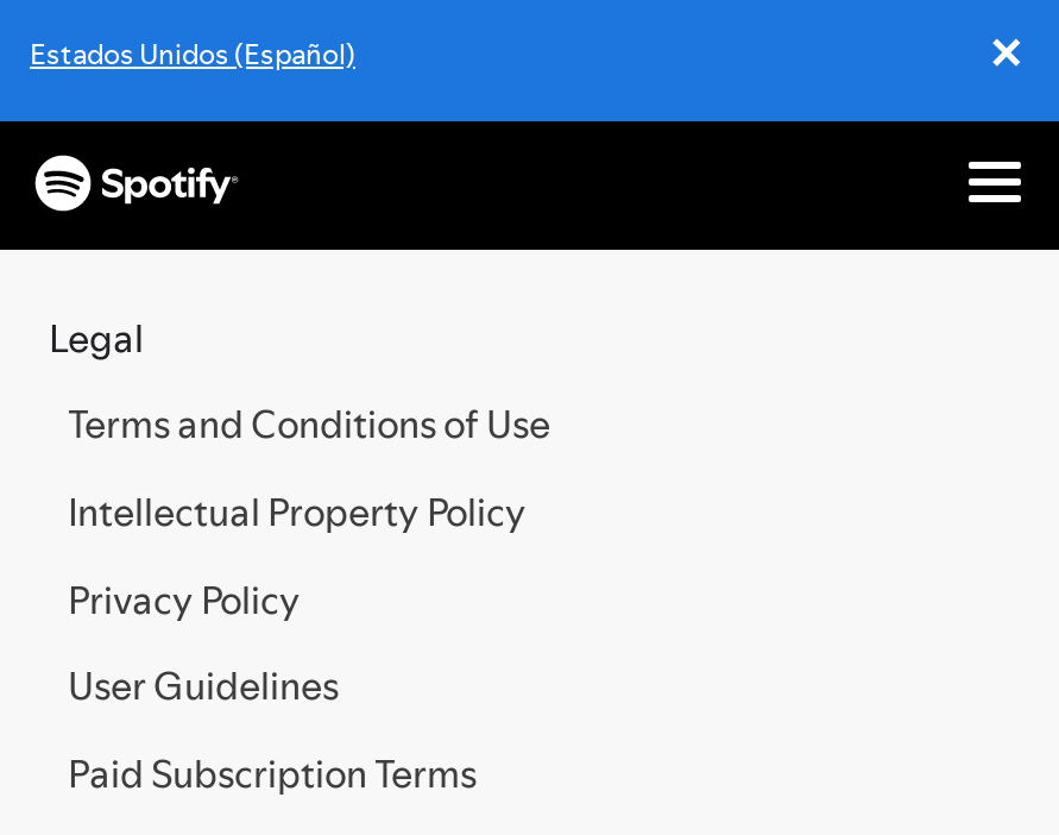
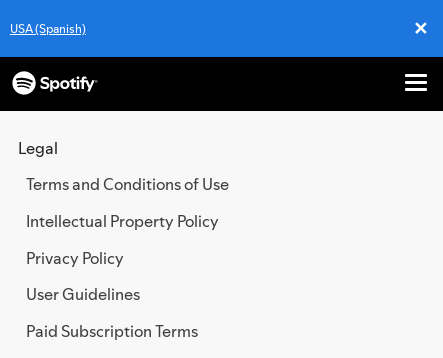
- Estados Unidos (Español)
+ USA (Spanish)
